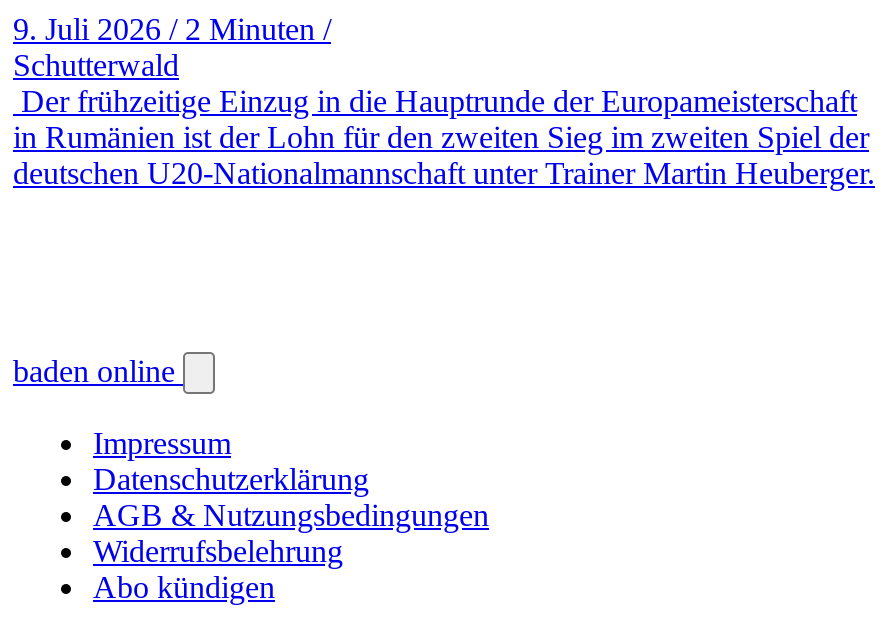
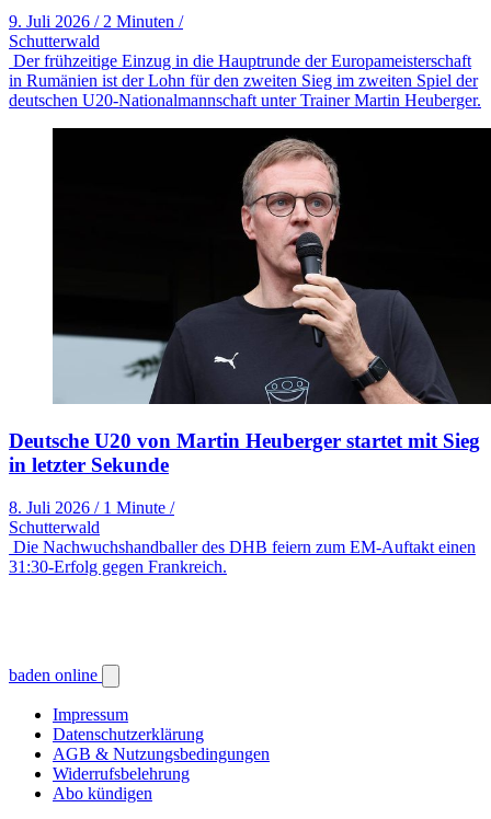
+ [image]
+ Deutsche U20 von Martin Heuberger startet mit Sieg
+ in letzter Sekunde
+ 8. Juli 2026 / 1 Minute /
+ Schutterwald
+ Die Nachwuchshandballer des DHB feiern zum EM-Auftakt einen
+ 31:30-Erfolg gegen Frankreich.
